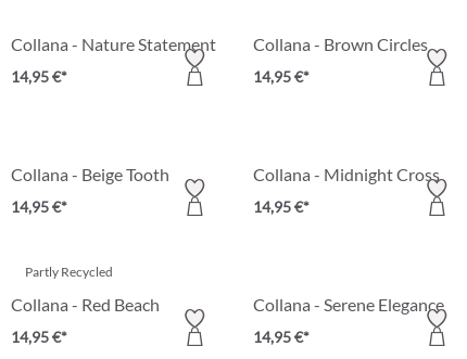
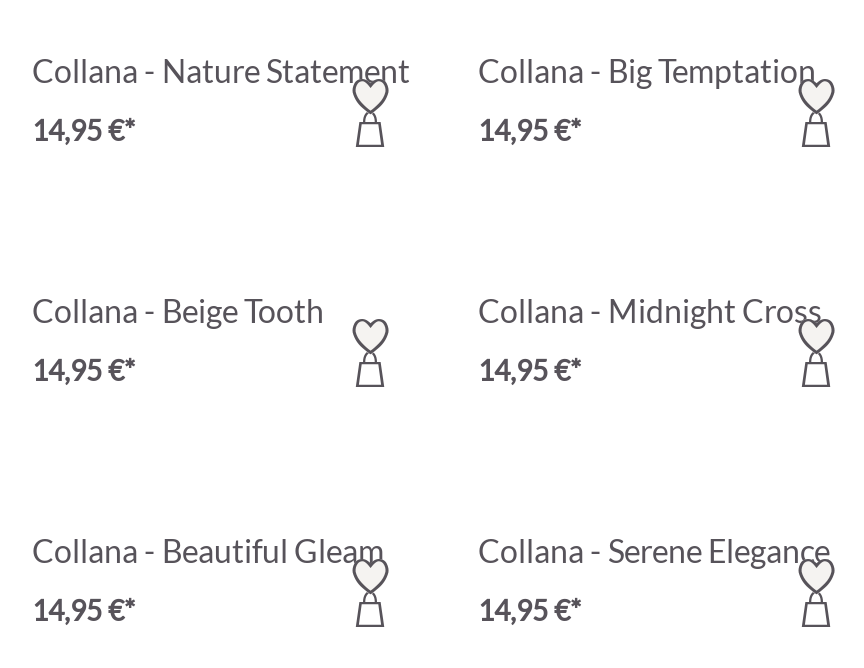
- Collana - Brown Circles
+ Collana - Big Temptation

- Partly Recycled
- Collana - Red Beach
+ Collana - Beautiful Gleam
